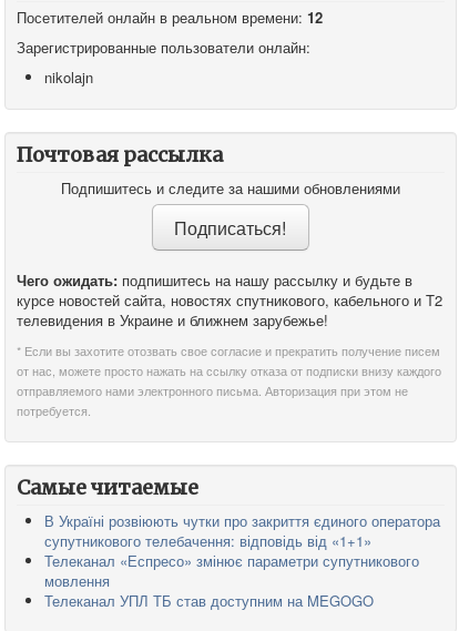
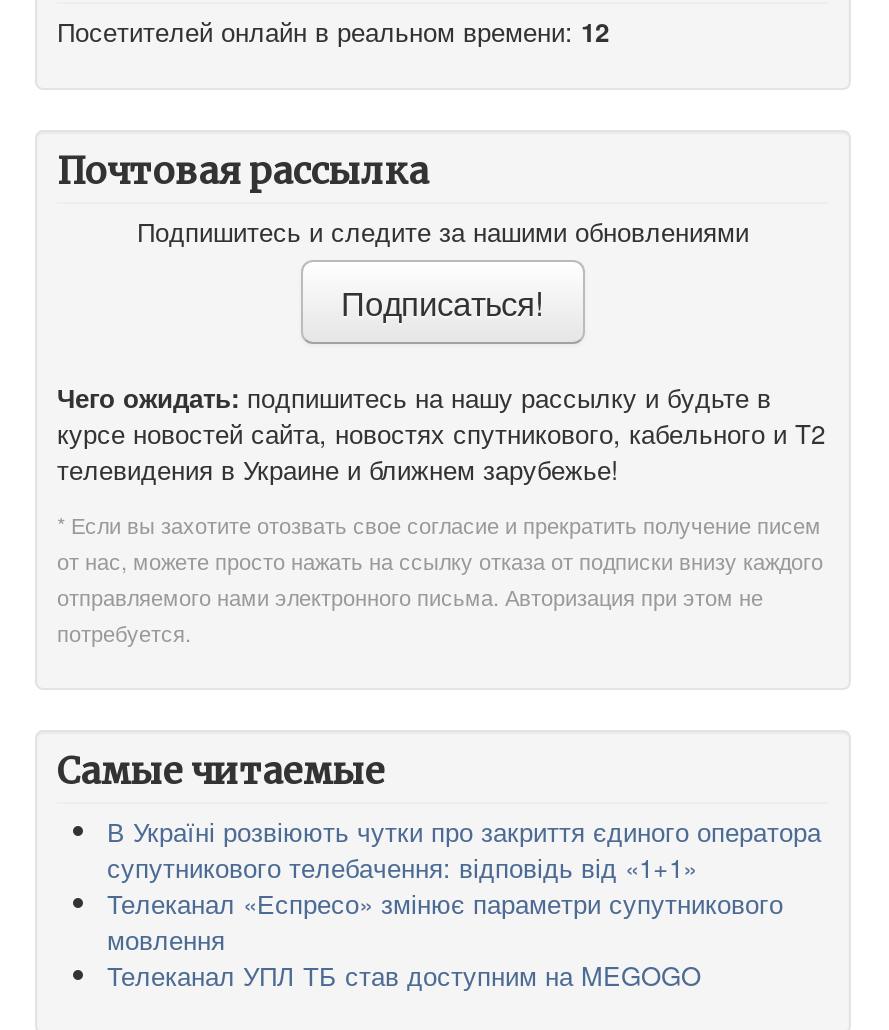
- Зарегистрированные пользователи онлайн:
- nikolajn
